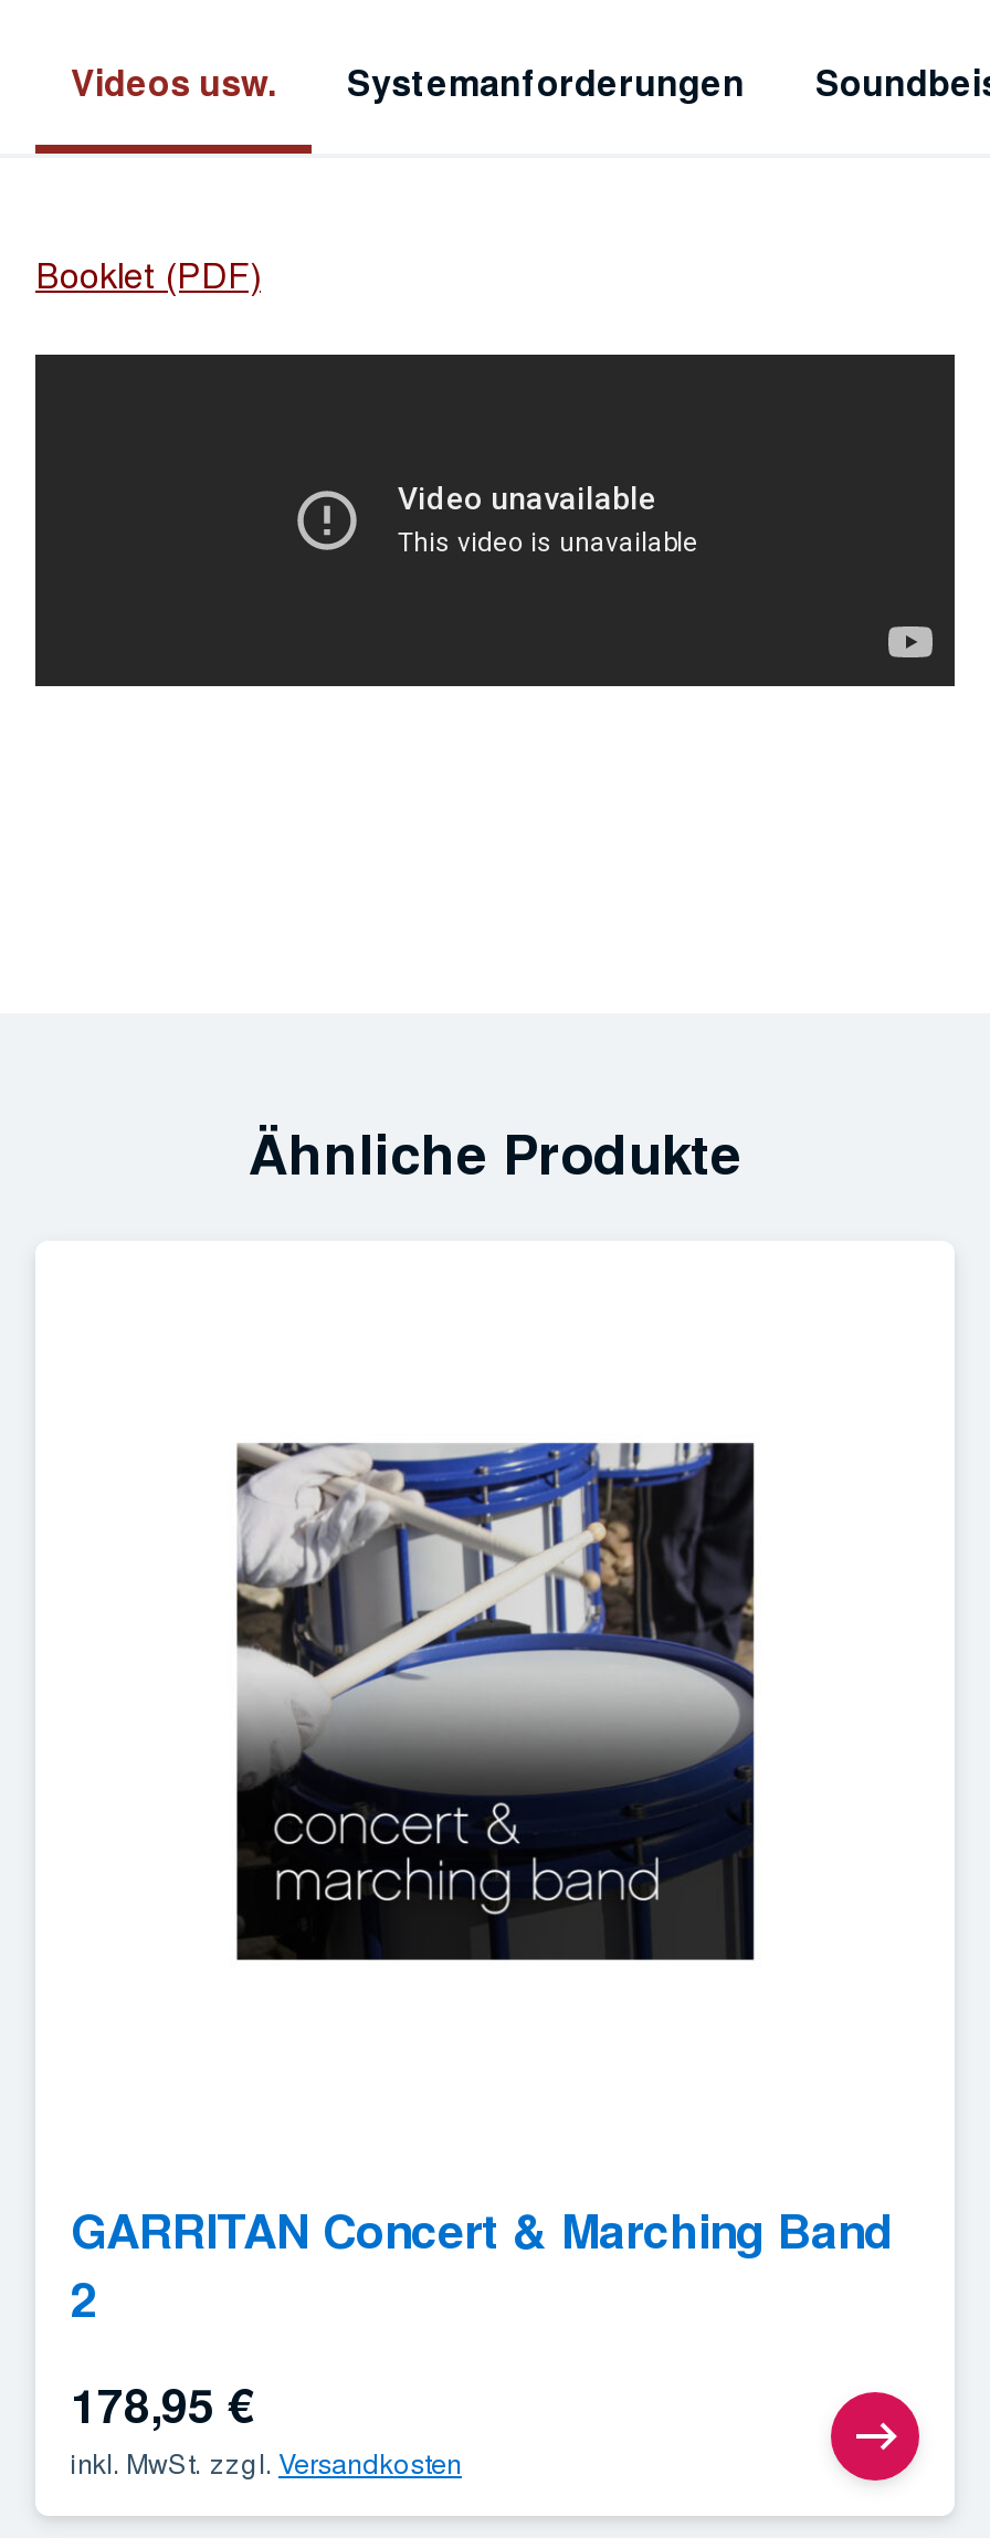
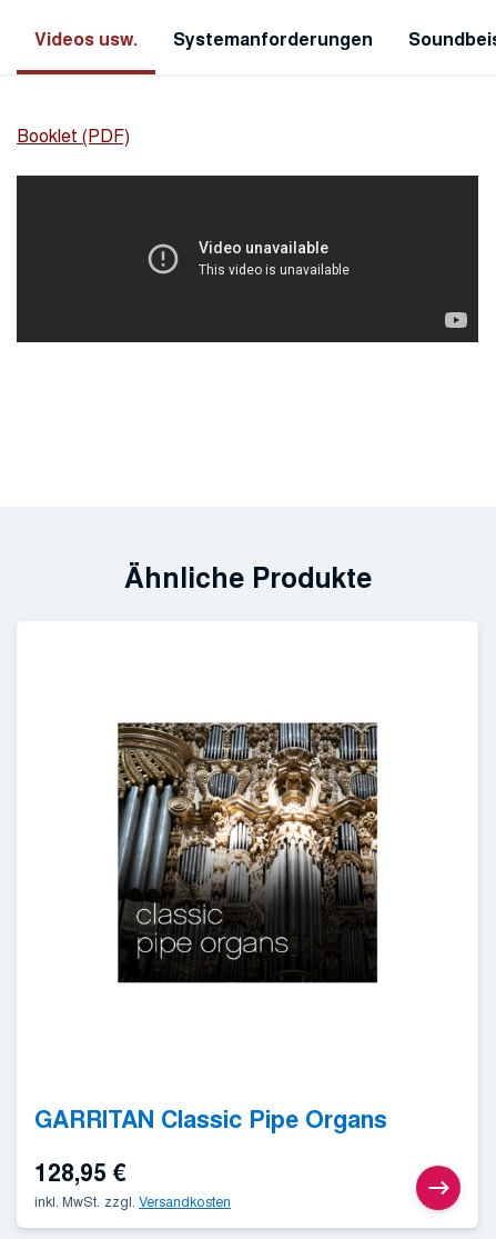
- [image]
+ [image]

- GARRITAN Concert & Marching Band
- 2
+ GARRITAN Classic Pipe Organs

- 178,95 €
+ 128,95 €
